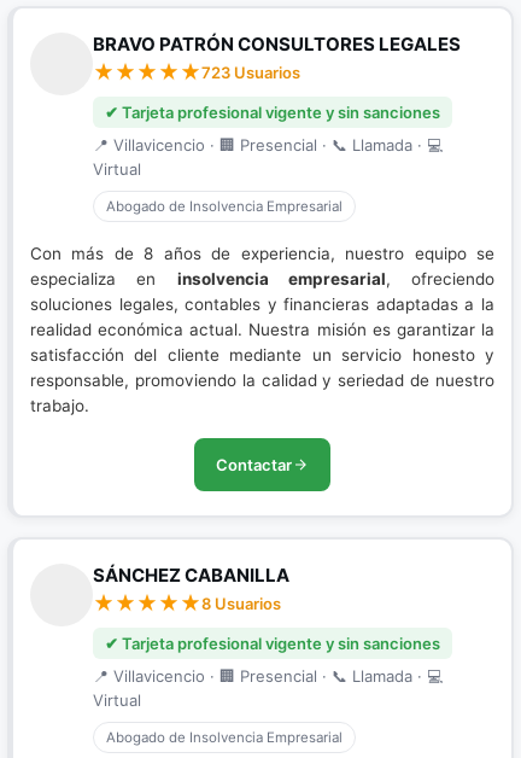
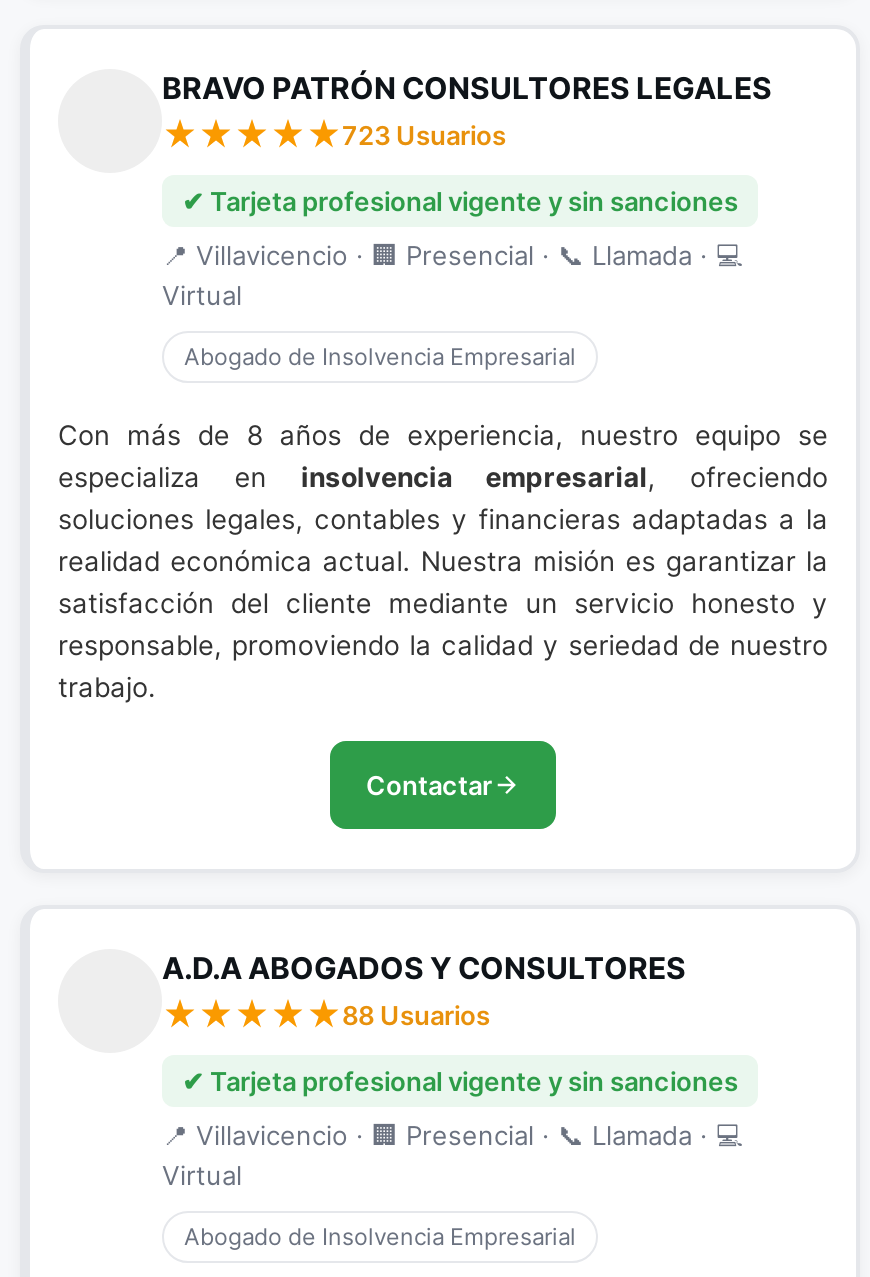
- SÁNCHEZ CABANILLA
- 8 Usuarios
+ A.D.A ABOGADOS Y CONSULTORES
+ 88 Usuarios
